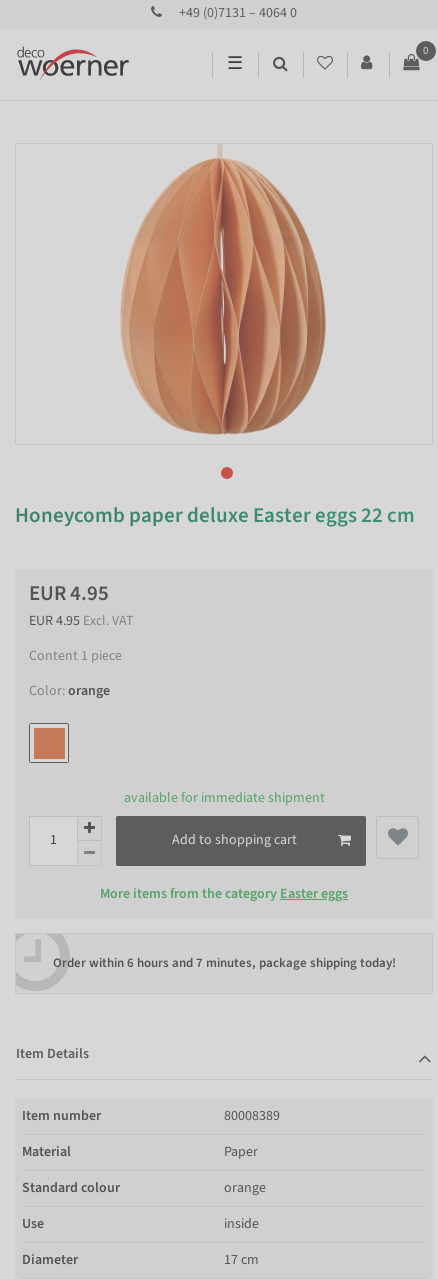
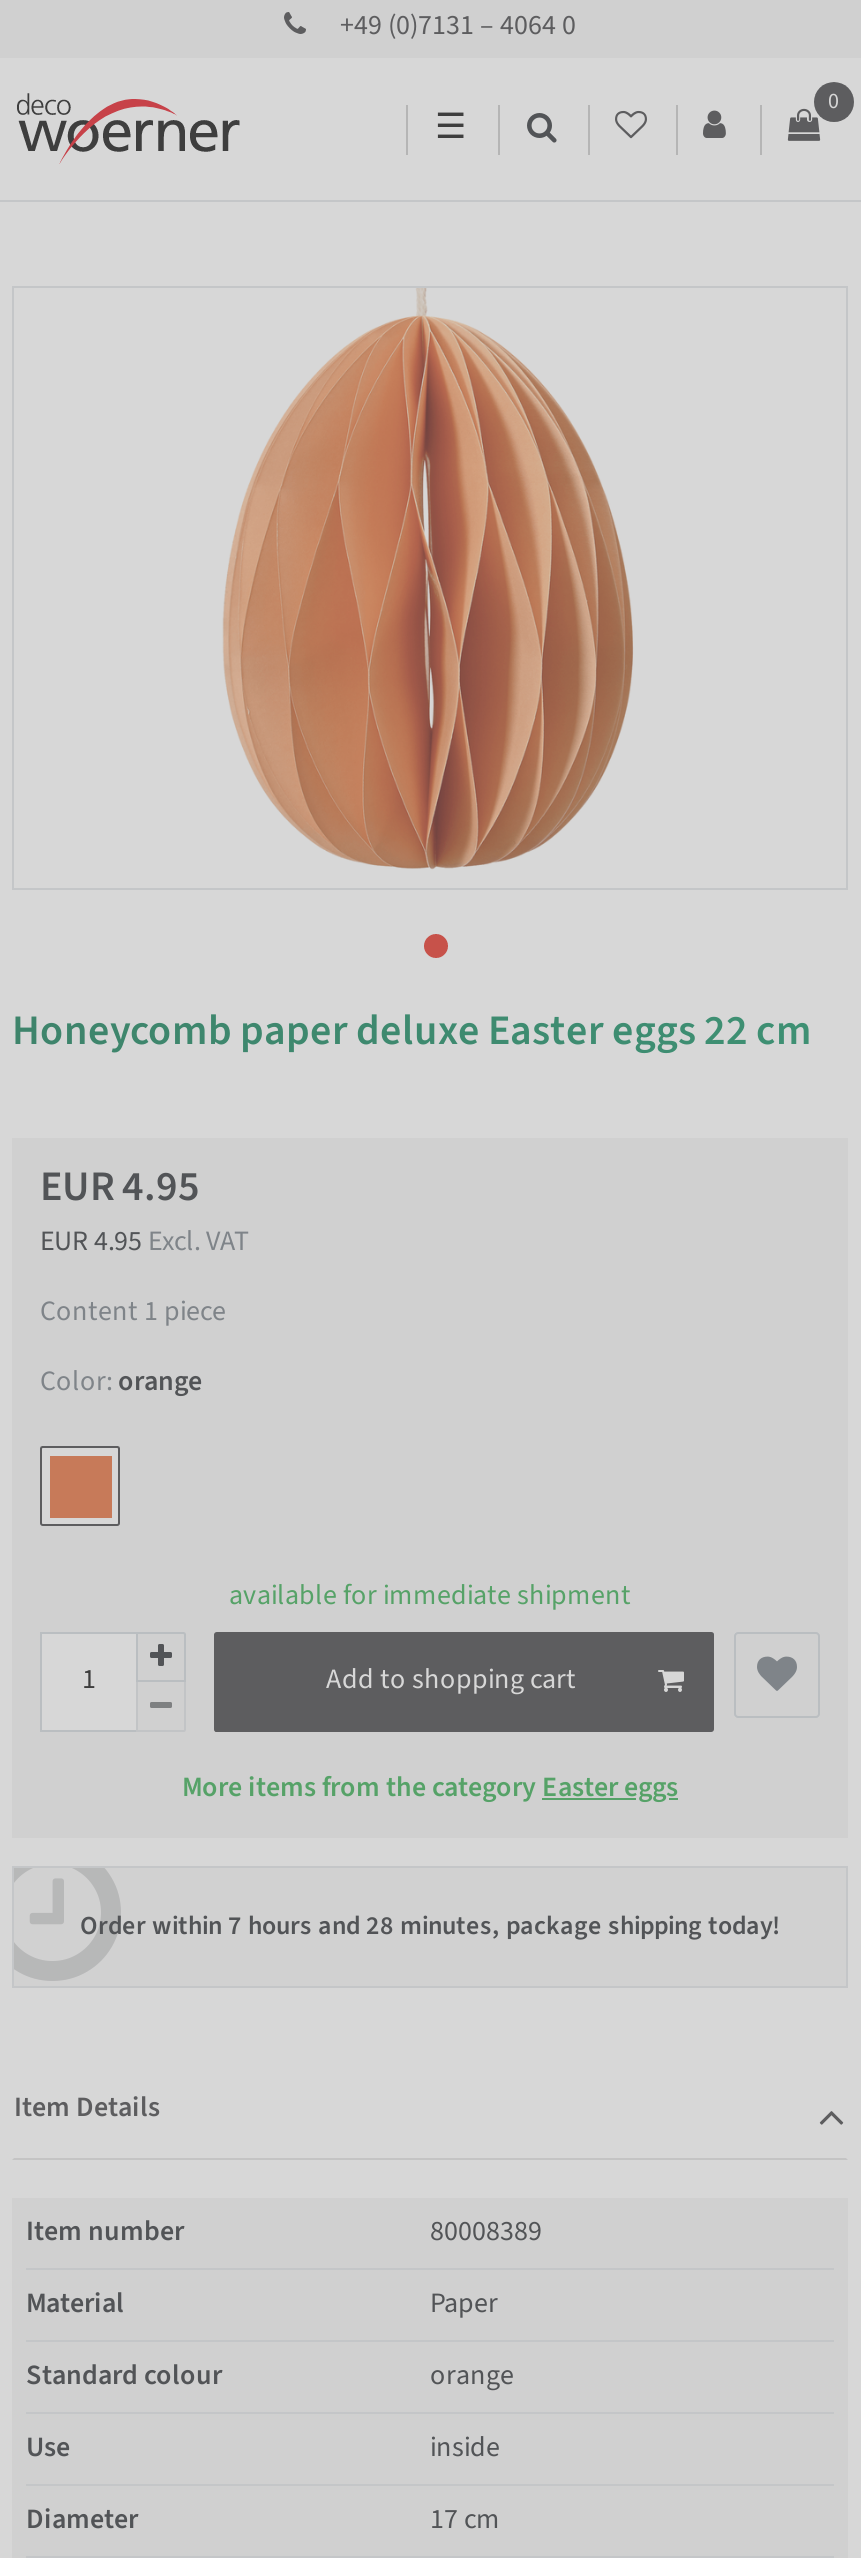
- Order within 6 hours and 7 minutes, package shipping today!
+ Order within 7 hours and 28 minutes, package shipping today!
